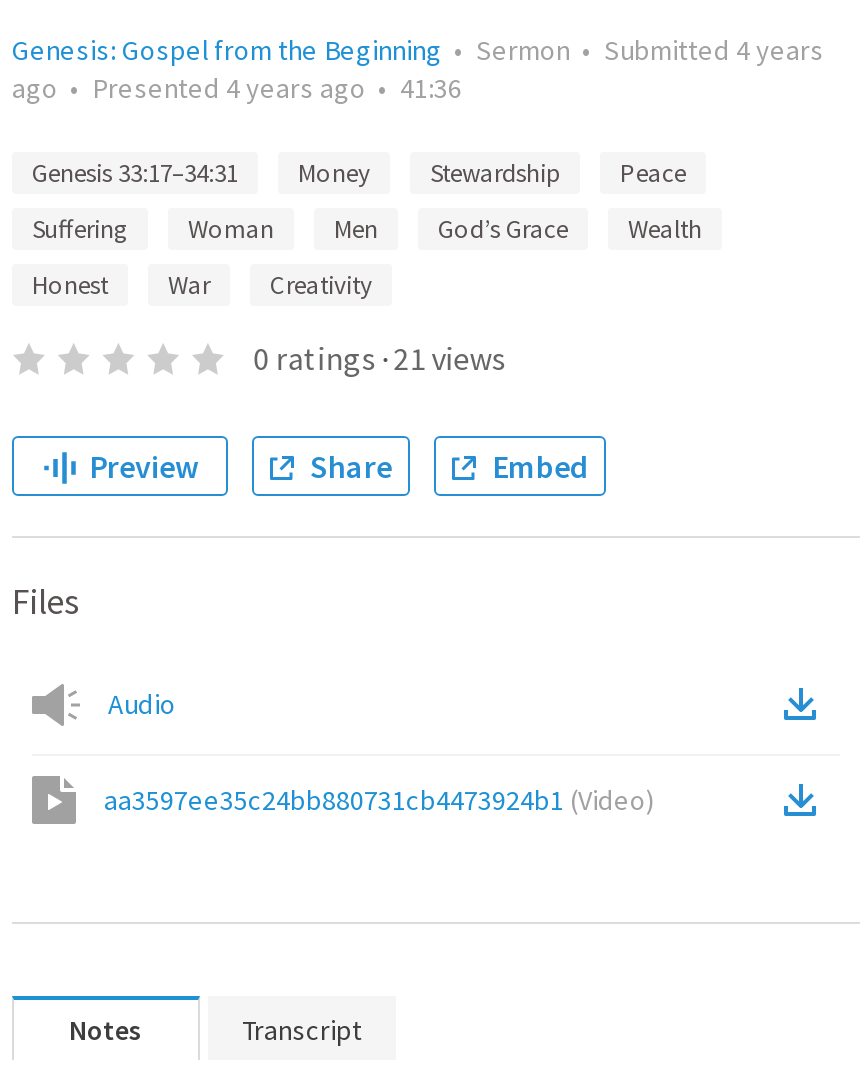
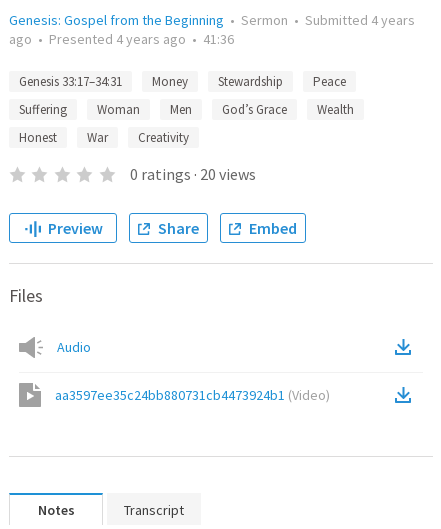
- 0 ratings · 21 views
+ 0 ratings · 20 views
